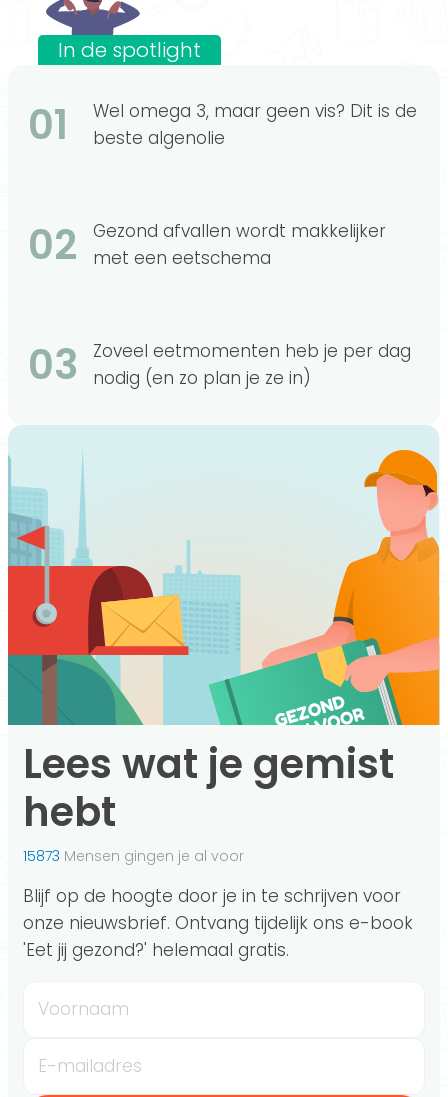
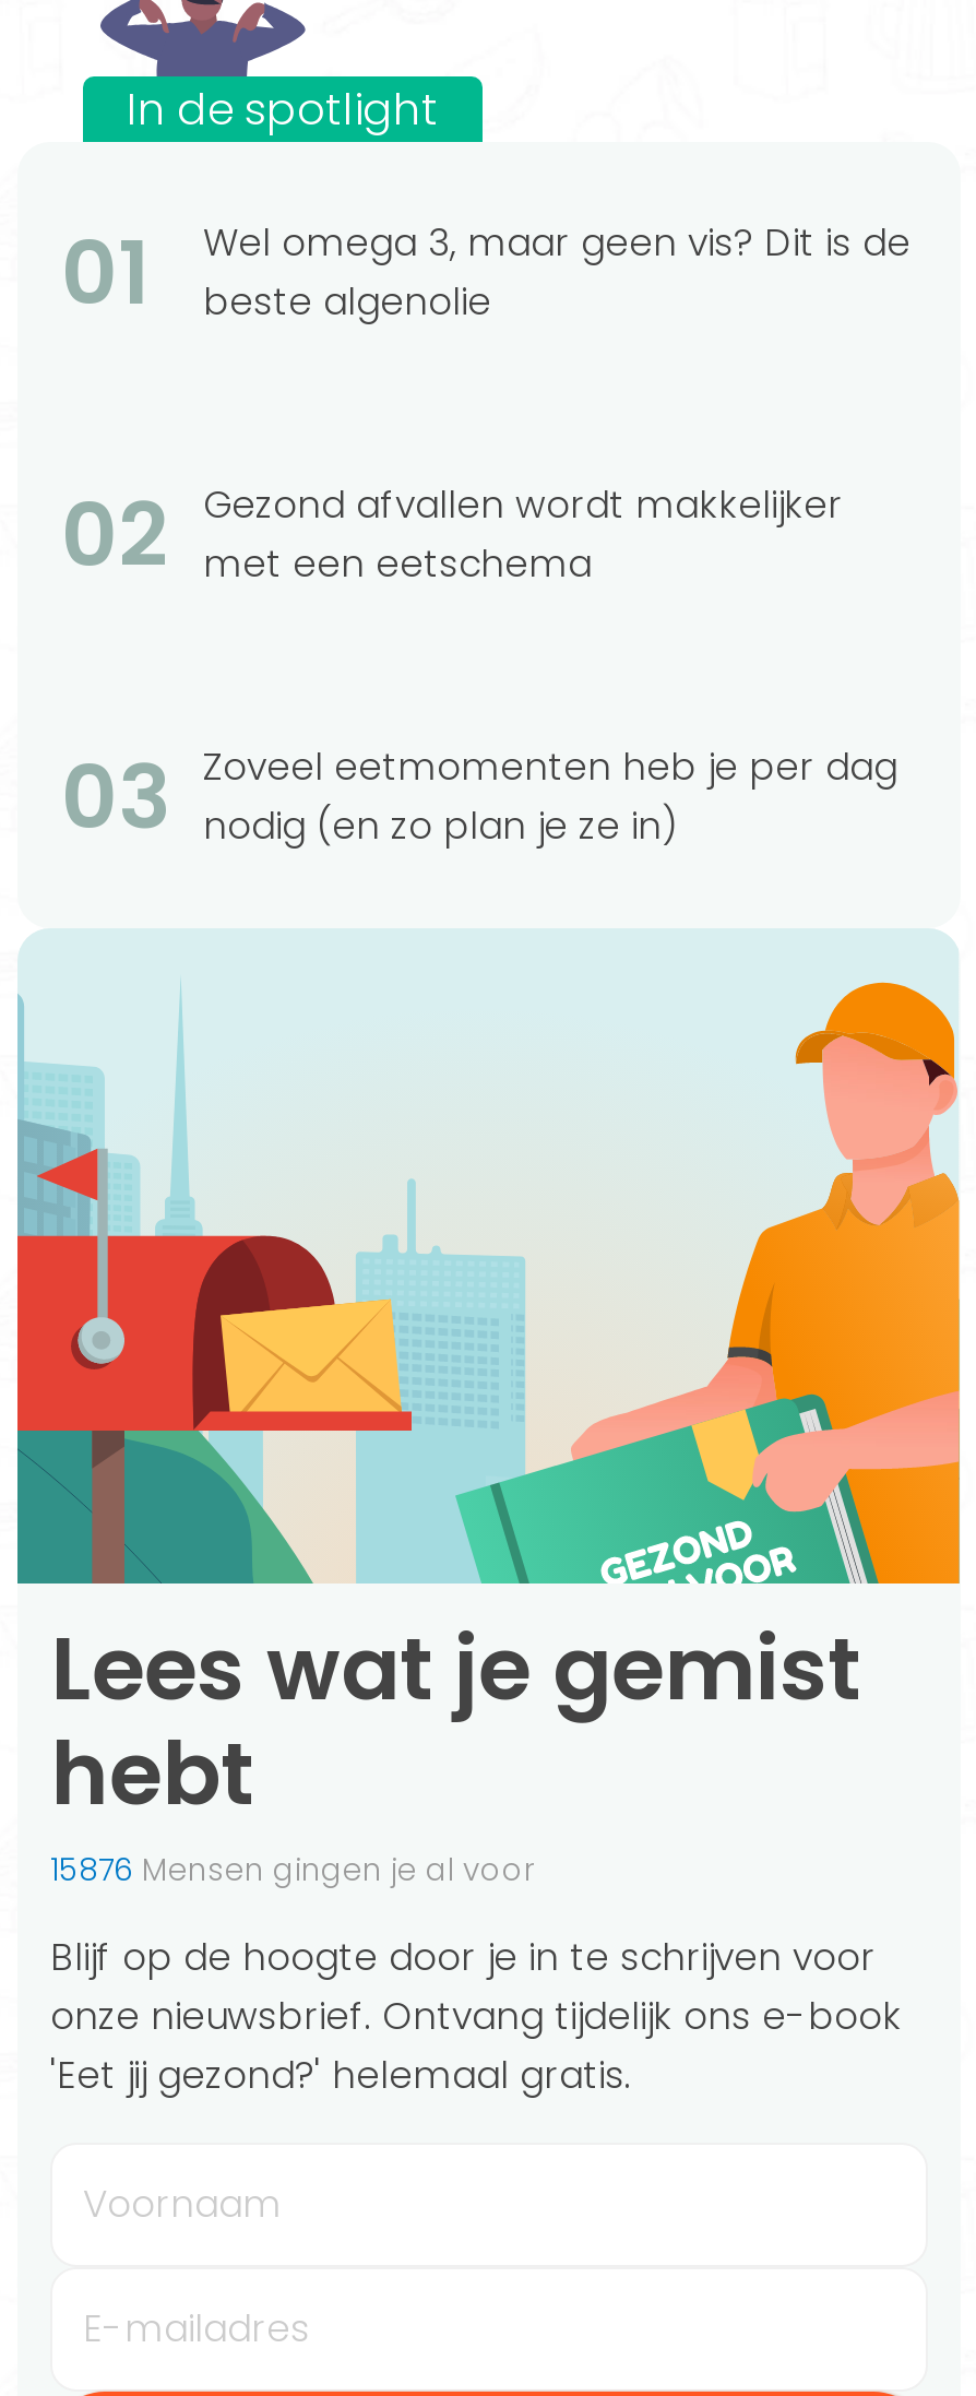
- 15873 Mensen gingen je al voor
+ 15876 Mensen gingen je al voor
